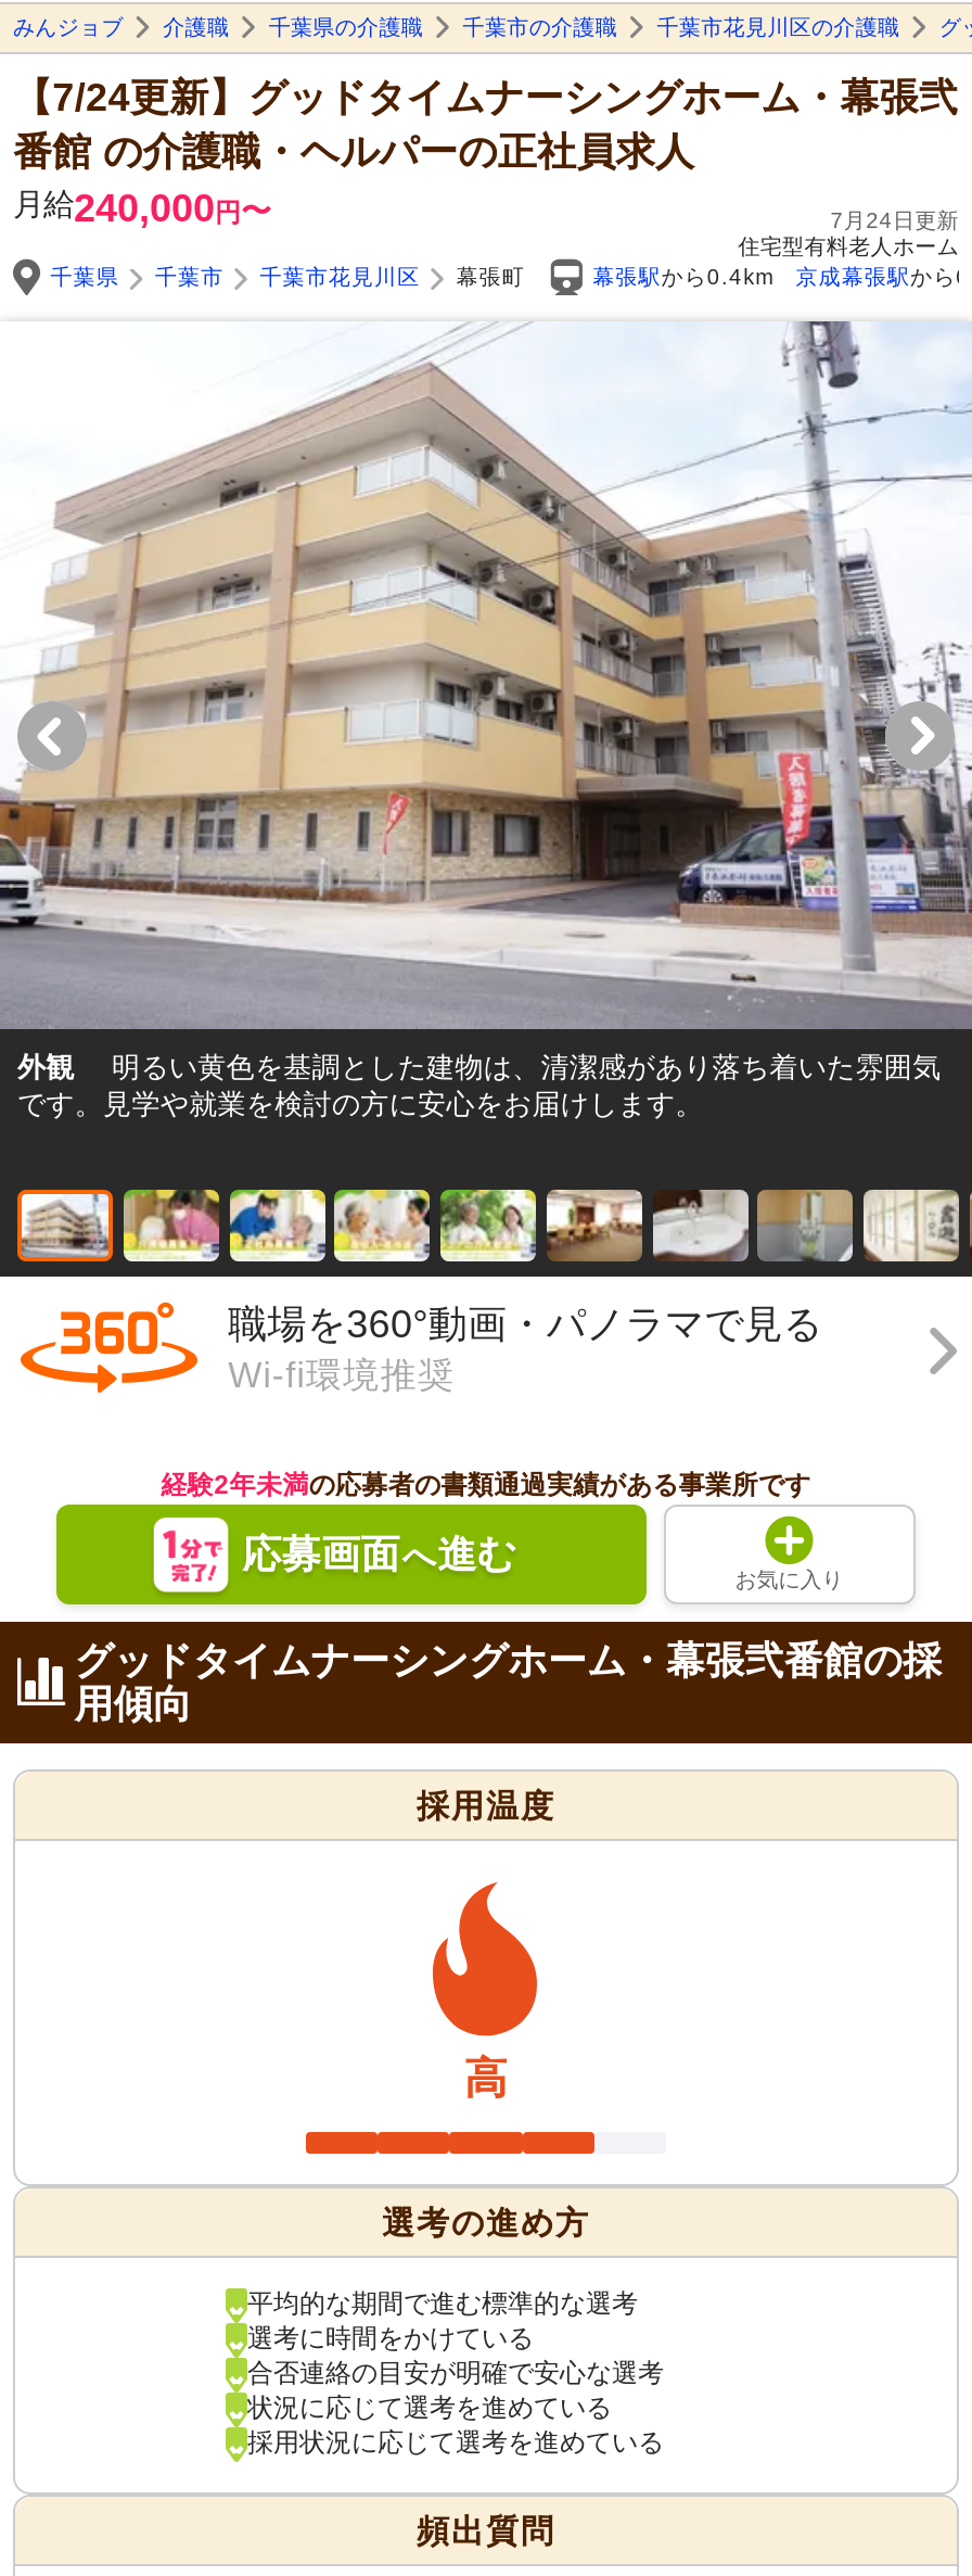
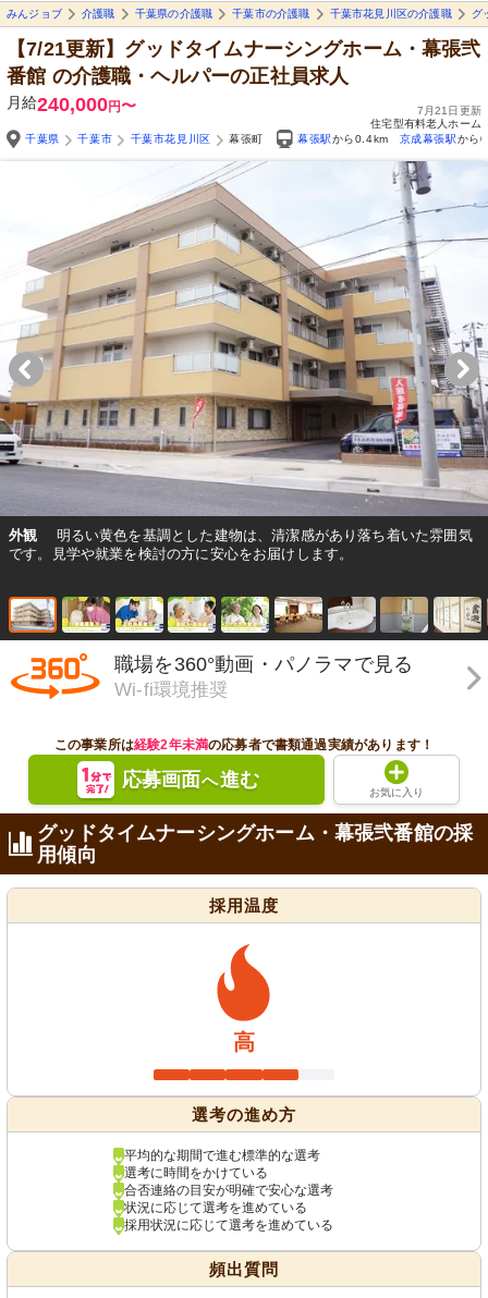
- 【7/24更新】グッドタイムナーシングホーム・幕張弐
+ 【7/21更新】グッドタイムナーシングホーム・幕張弐

- 7月24日更新
+ 7月21日更新

- 経験2年未満の応募者の書類通過実績がある事業所です
+ この事業所は経験2年未満の応募者で書類通過実績があります！
